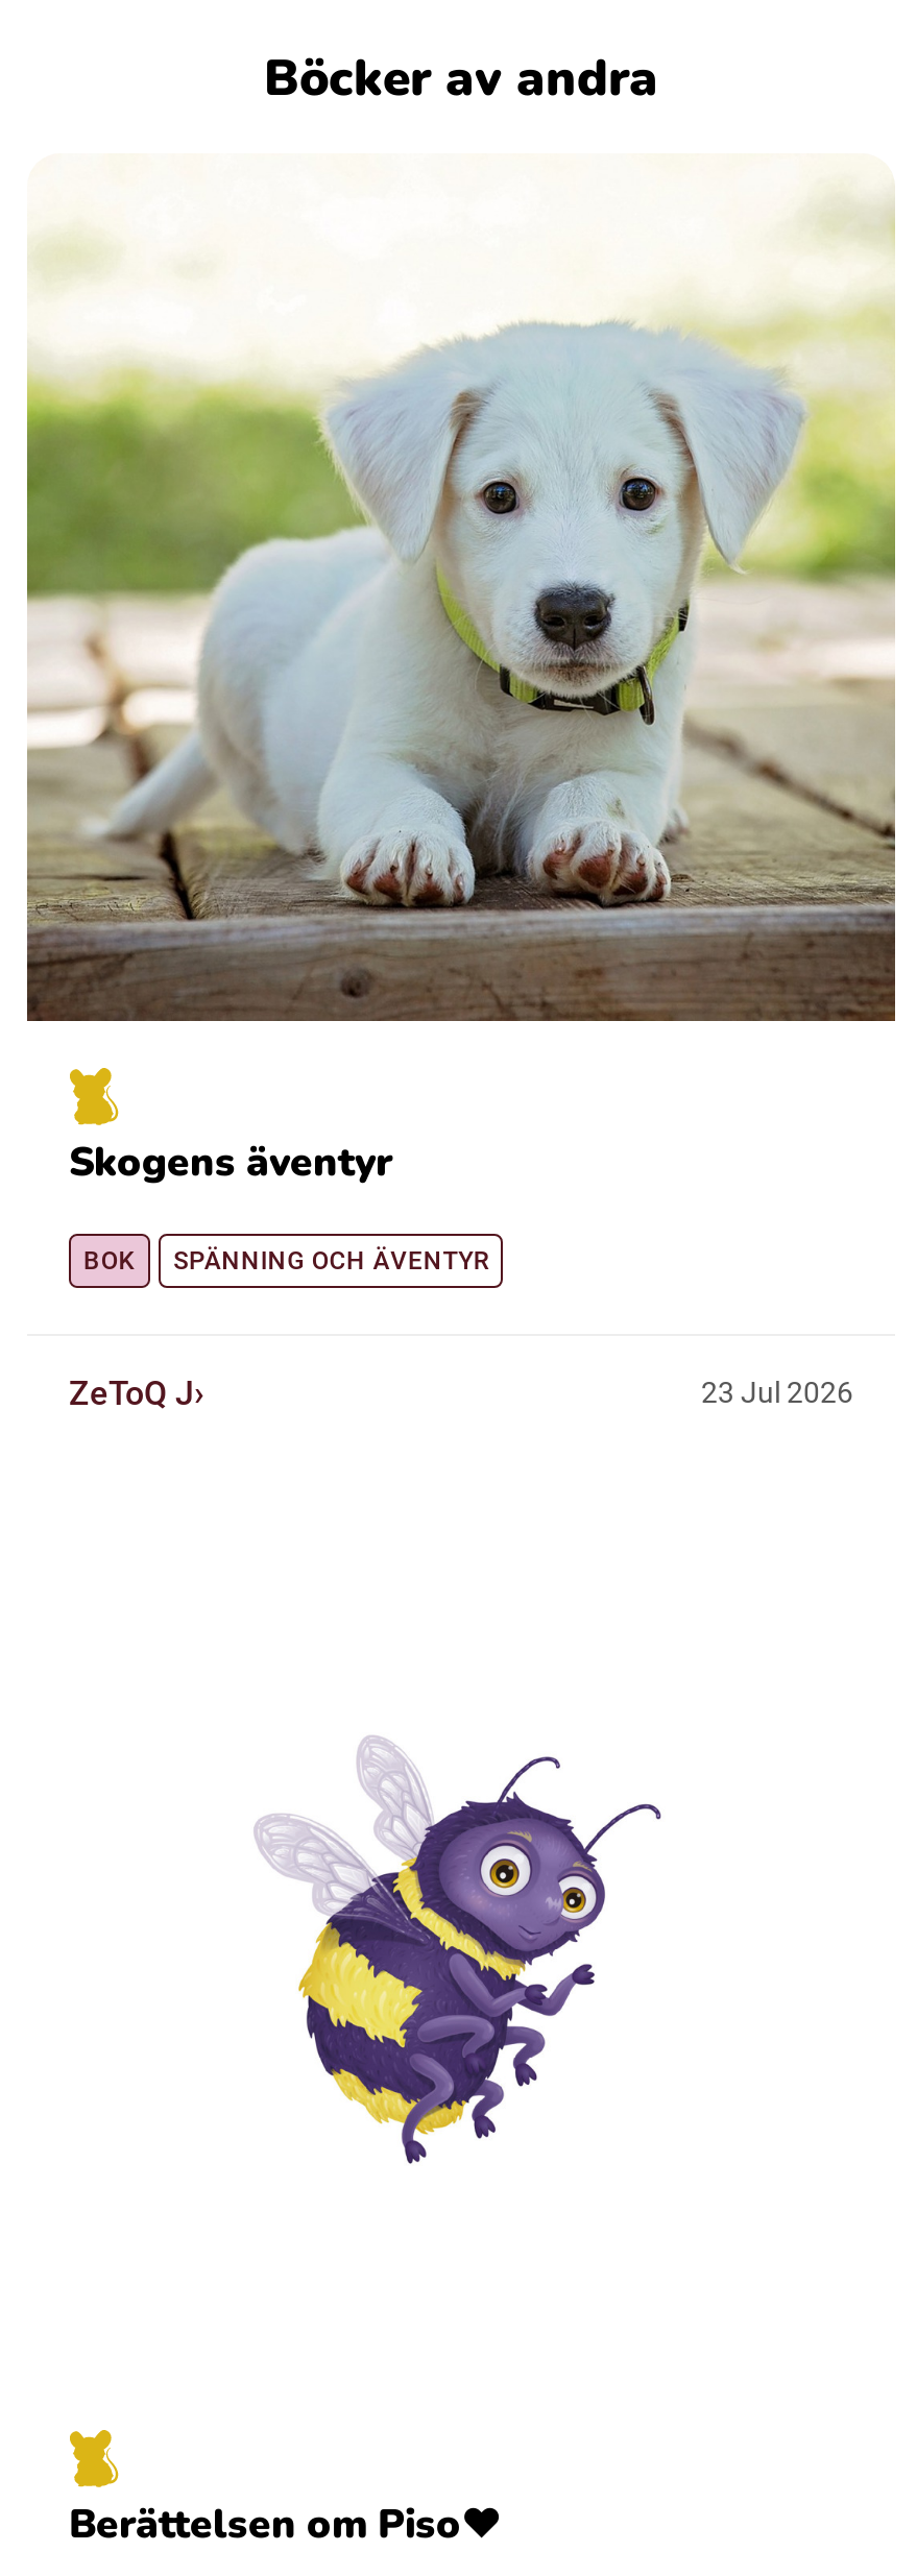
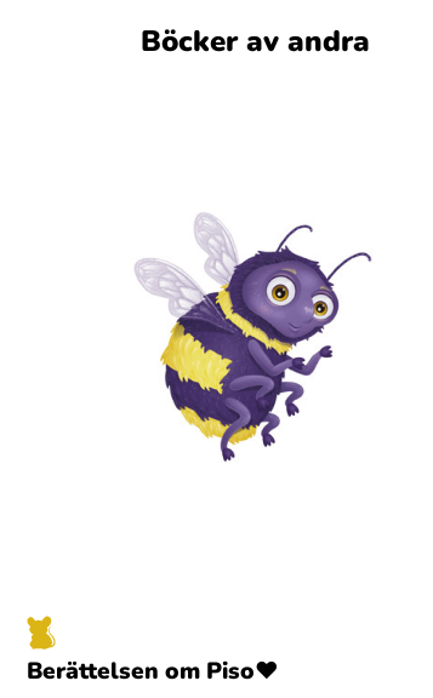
- [image]

- Skogens äventyr
- BOK
- SPÄNNING OCH ÄVENTYR
- ZeToQ J
- 23 Jul 2026
